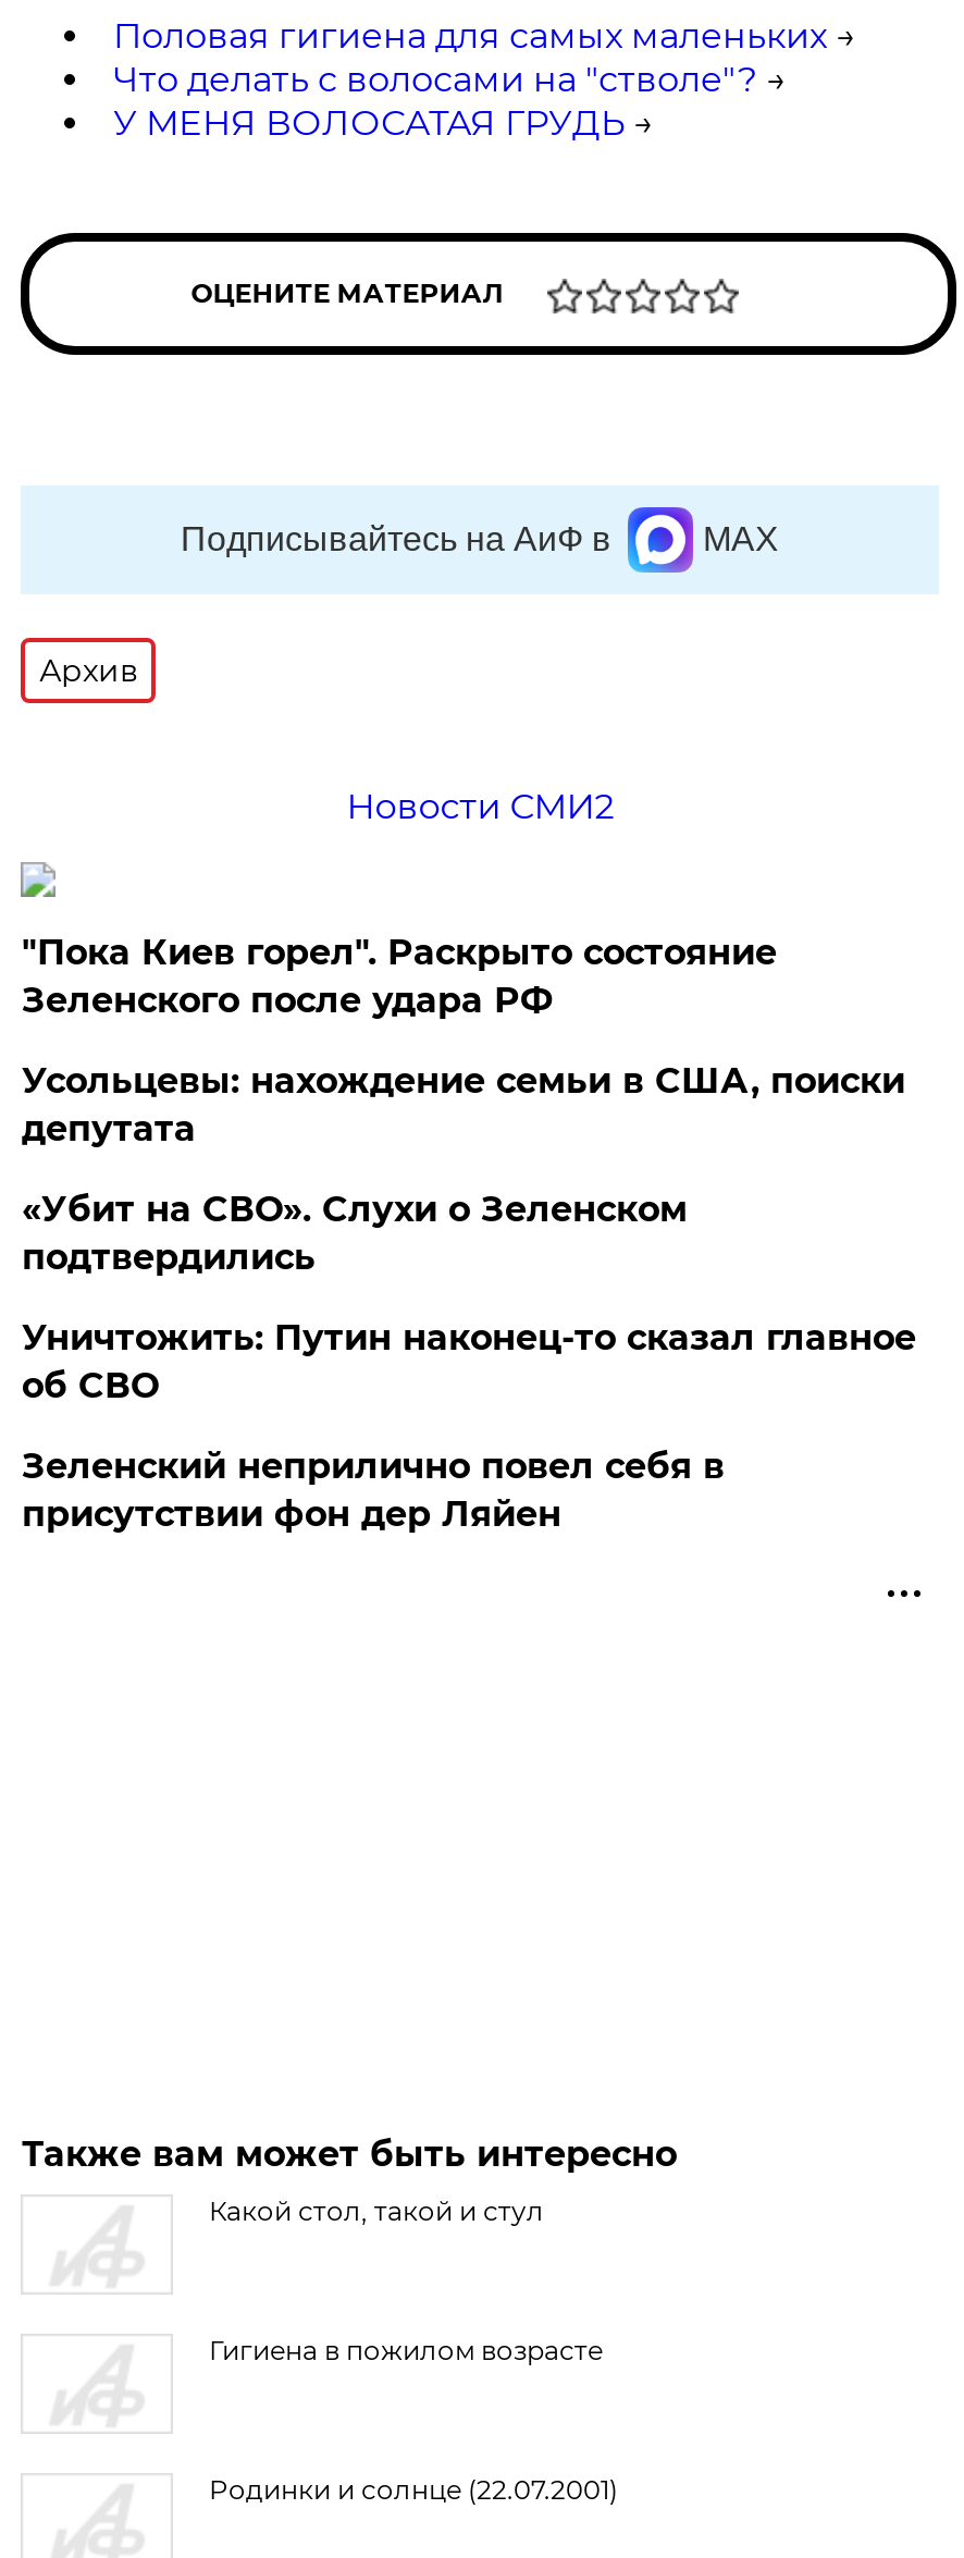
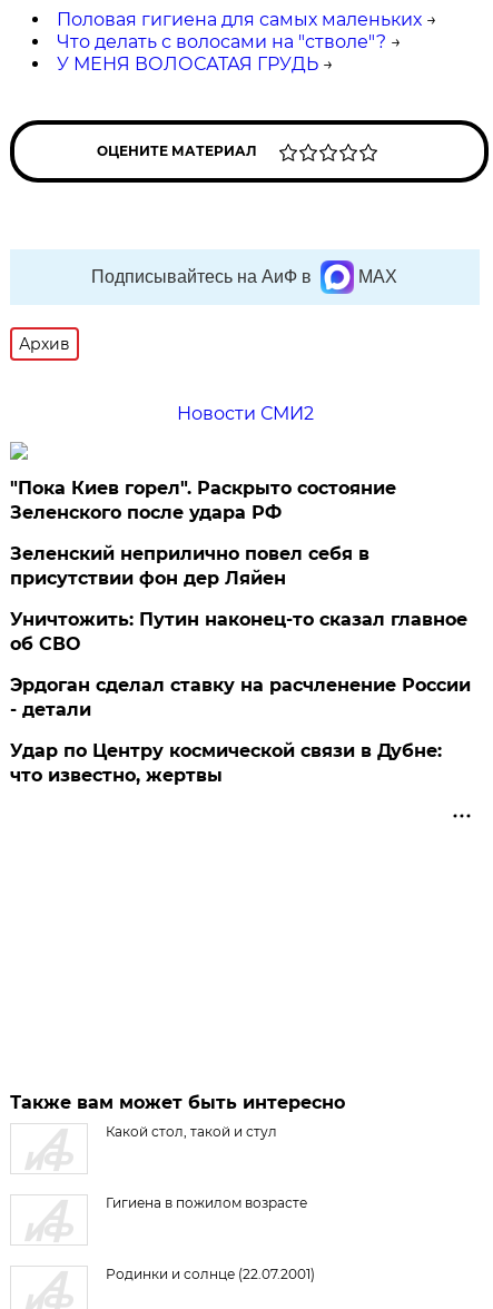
- Усольцевы: нахождение семьи в США, поиски
- депутата
- «Убит на СВО». Слухи о Зеленском
- подтвердились

moved down: Уничтожить: Путин наконец-то сказал главное | об СВО

moved up: Зеленский неприлично повел cебя в | присутствии фон дер Ляйен

+ Эрдоган сделал ставку на расчленение России
+ - детали
+ Удар по Центру космической связи в Дубне:
+ что известно, жертвы
